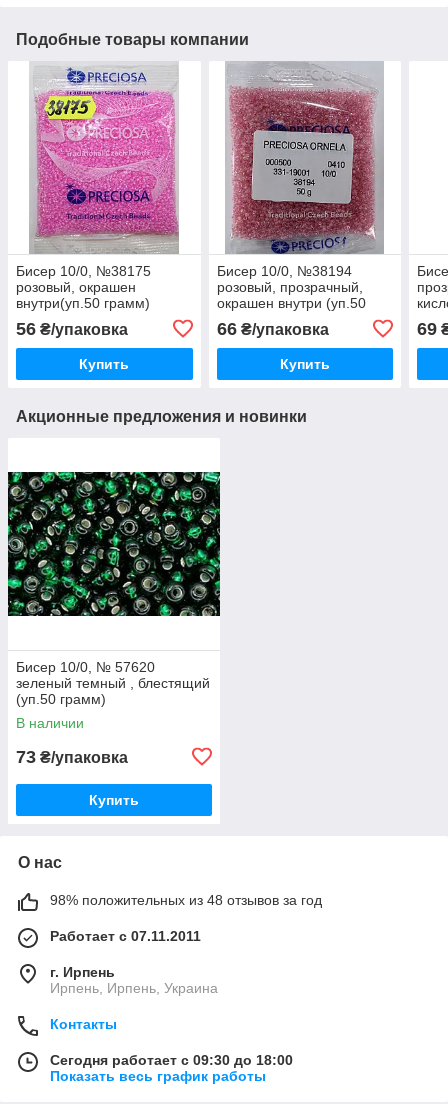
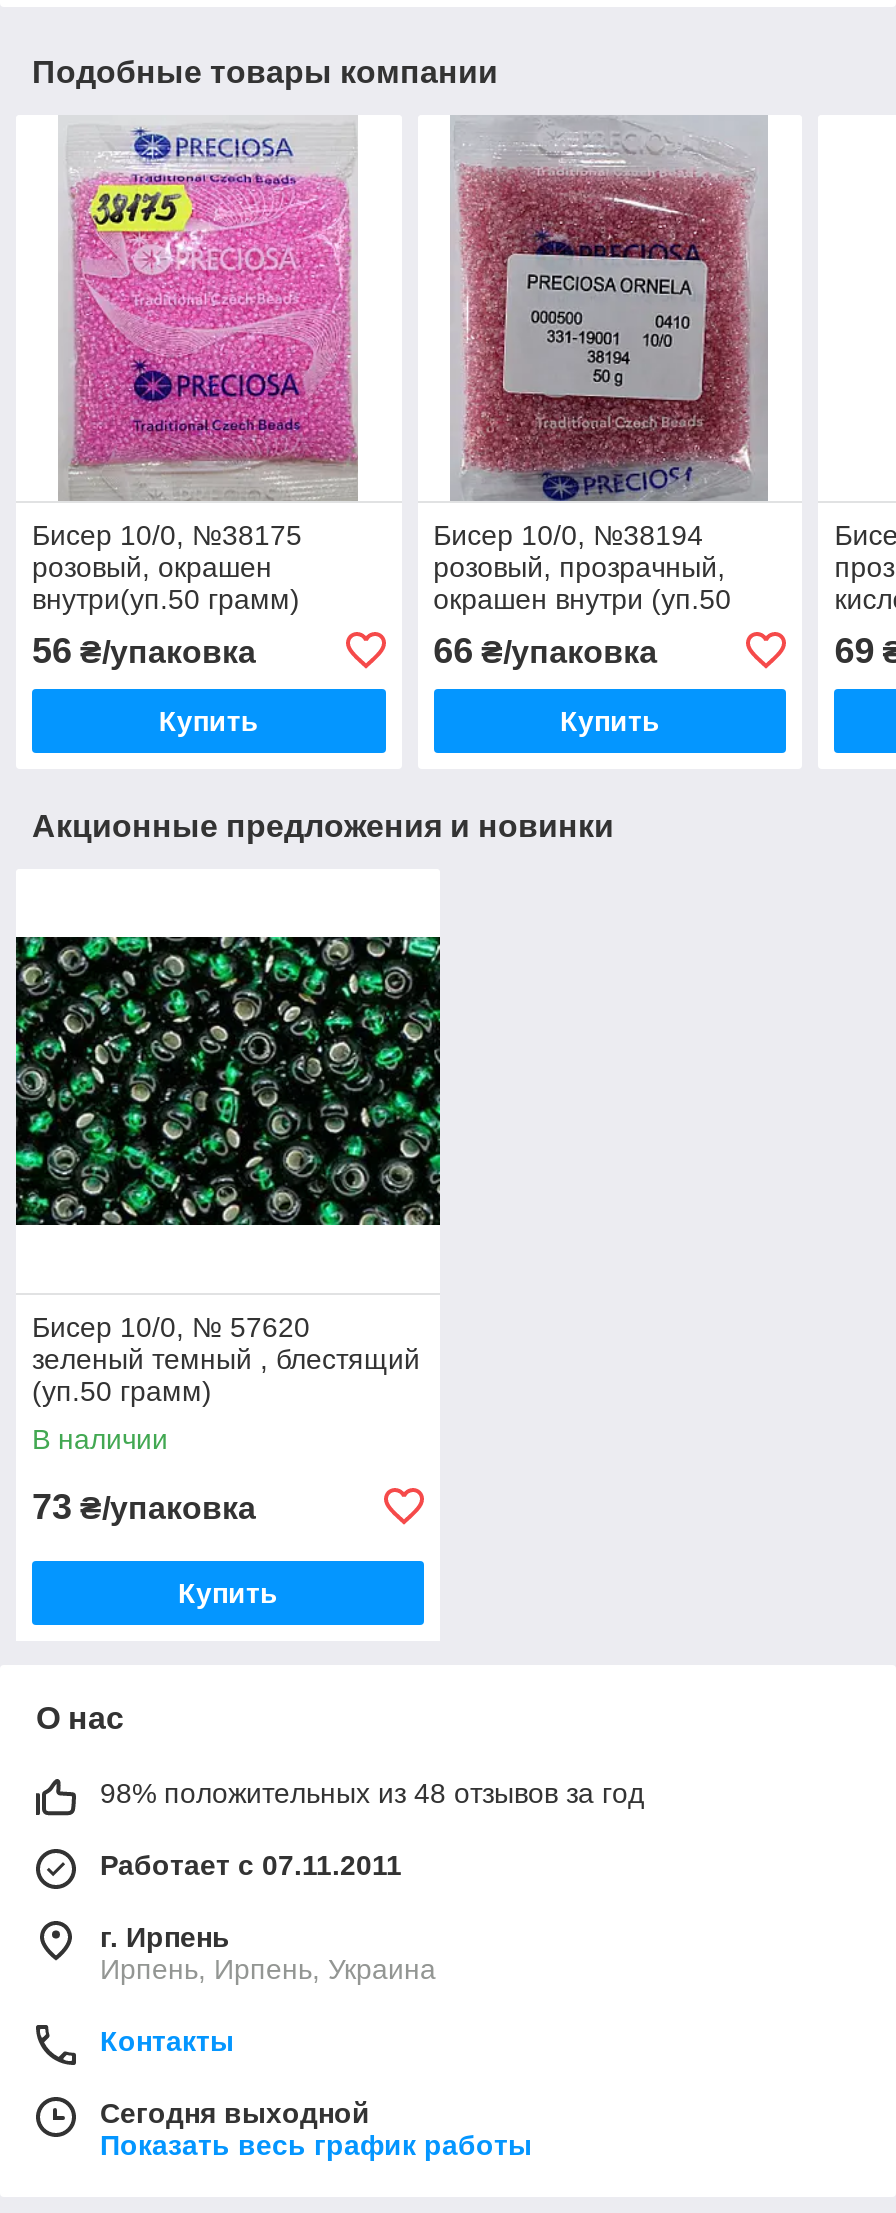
- Сегодня работает с 09:30 до 18:00
+ Сегодня выходной
